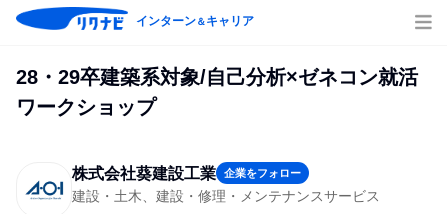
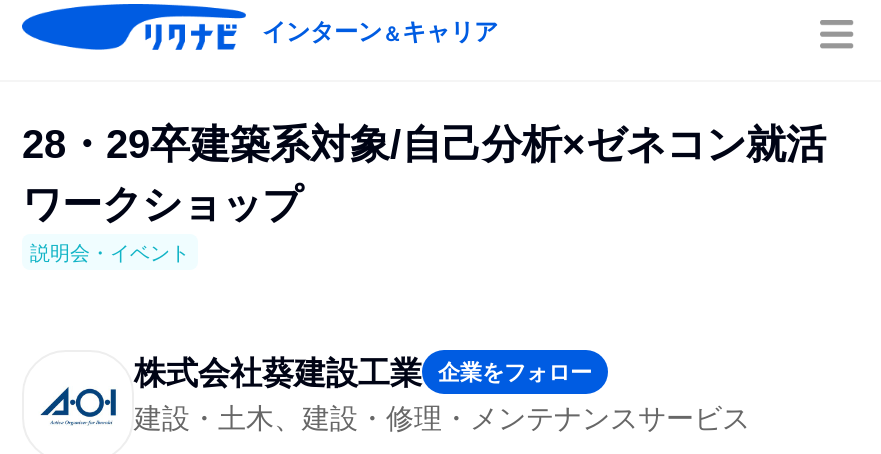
+ 説明会・イベント
